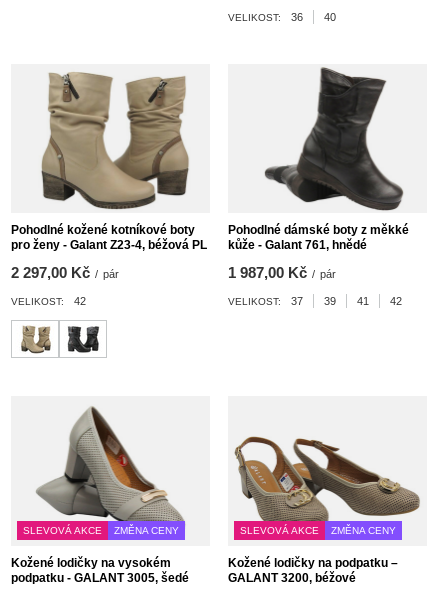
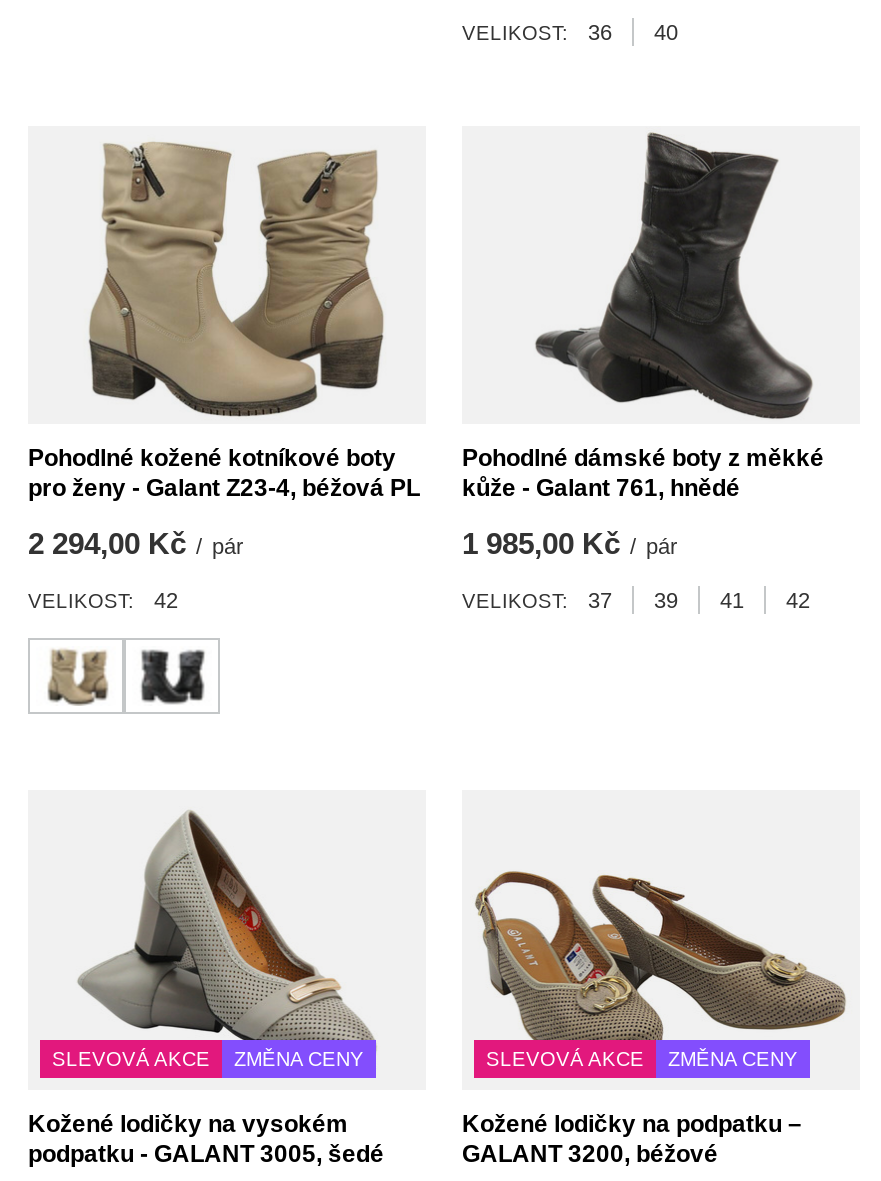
- 2 297,00 Kč / pár
+ 2 294,00 Kč / pár

- 1 987,00 Kč / pár
+ 1 985,00 Kč / pár
